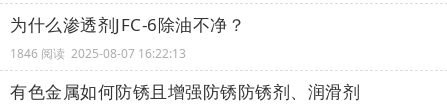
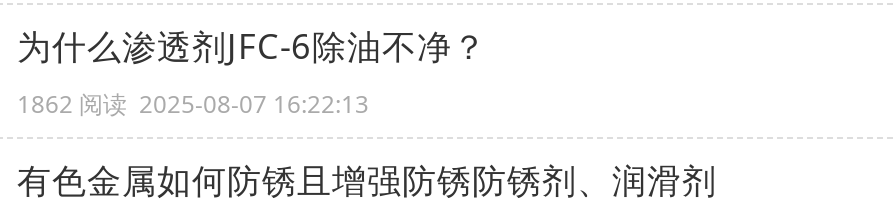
- 1846 阅读 2025-08-07 16:22:13
+ 1862 阅读 2025-08-07 16:22:13
